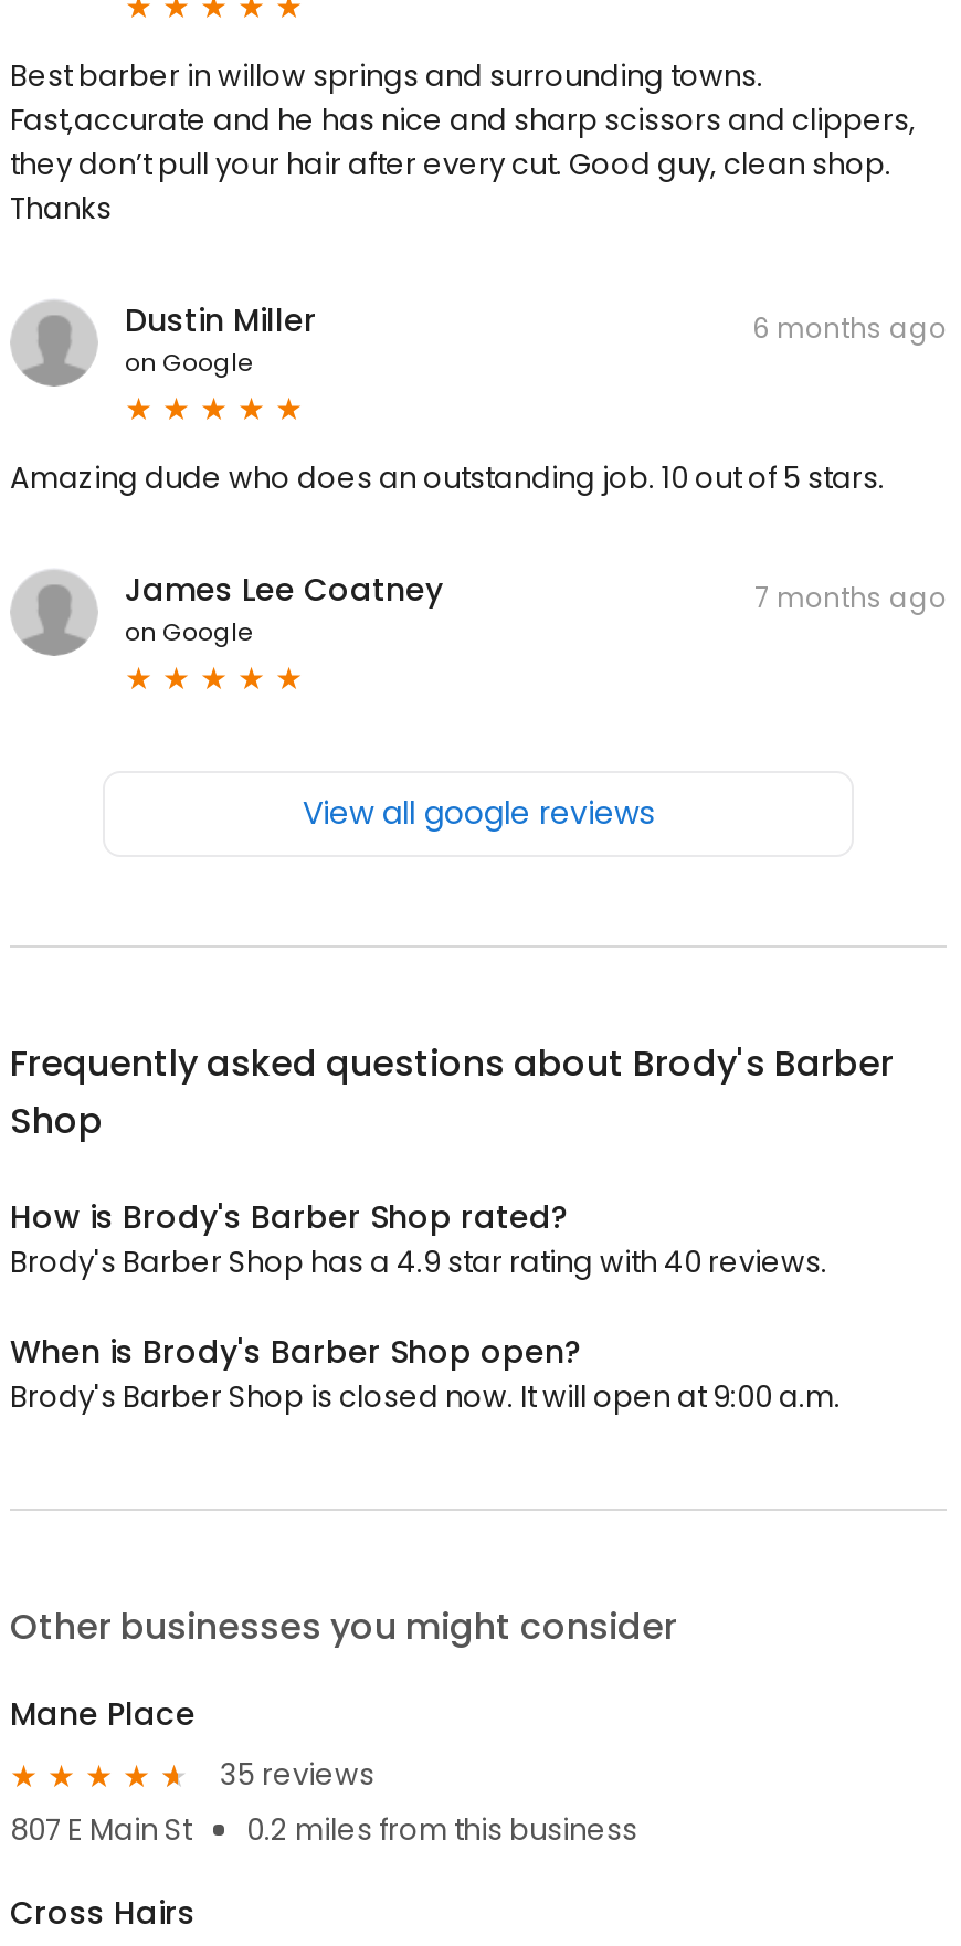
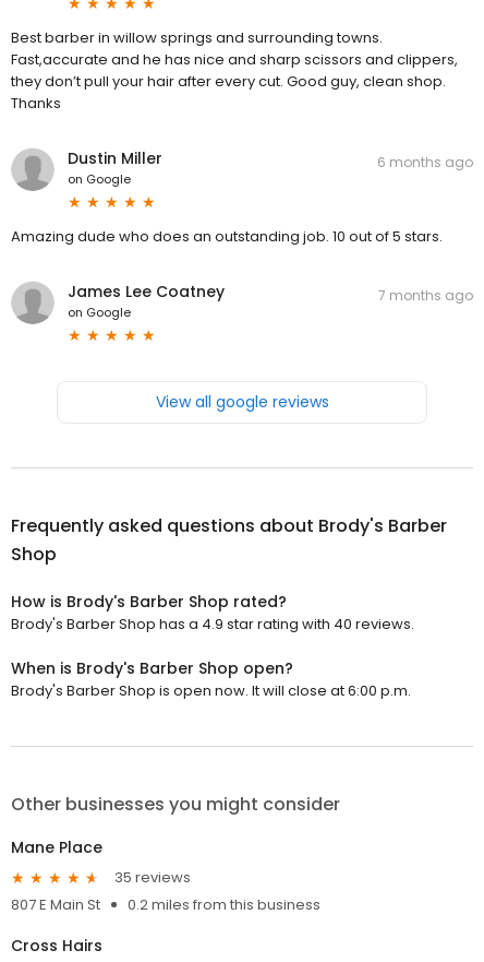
- Brody's Barber Shop is closed now. It will open at 9:00 a.m.
+ Brody's Barber Shop is open now. It will close at 6:00 p.m.
